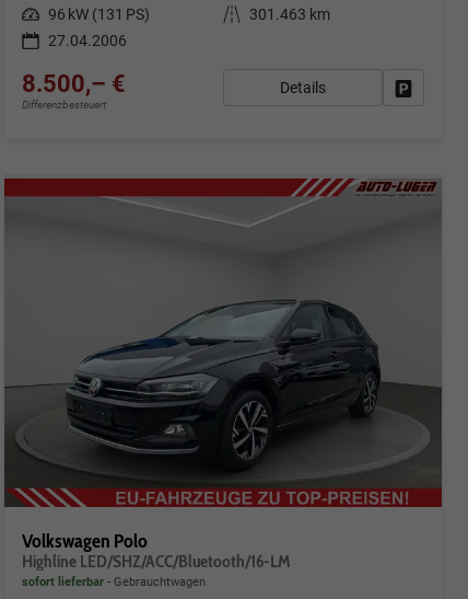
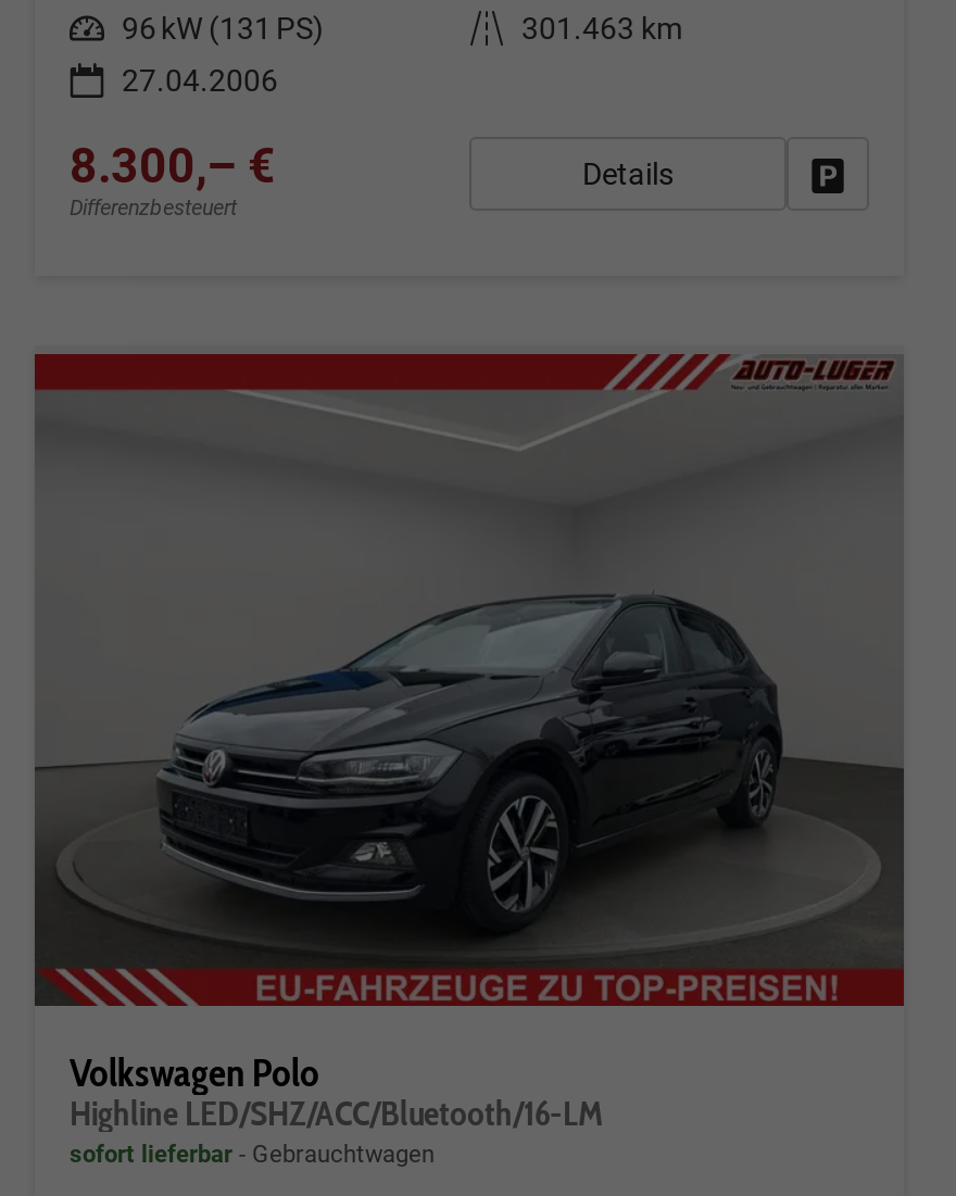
- 8.500,– €
+ 8.300,– €
